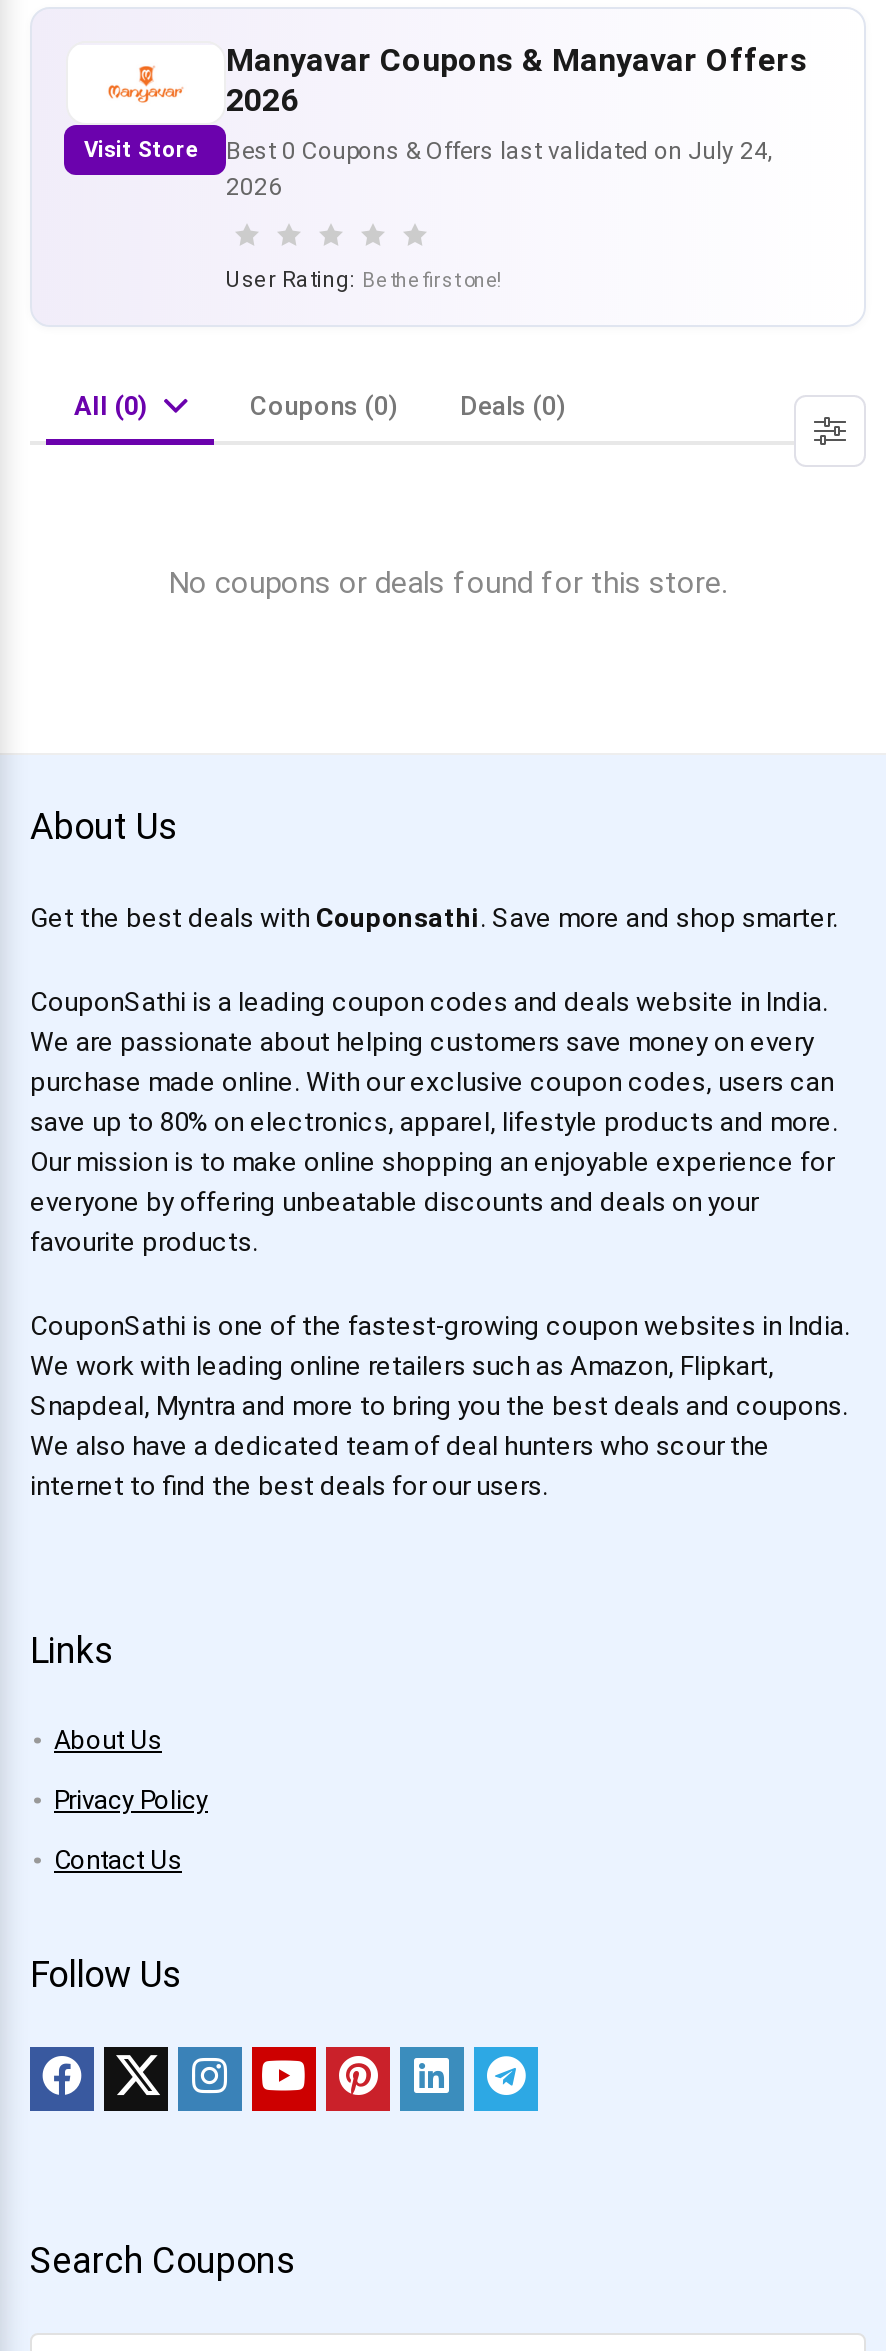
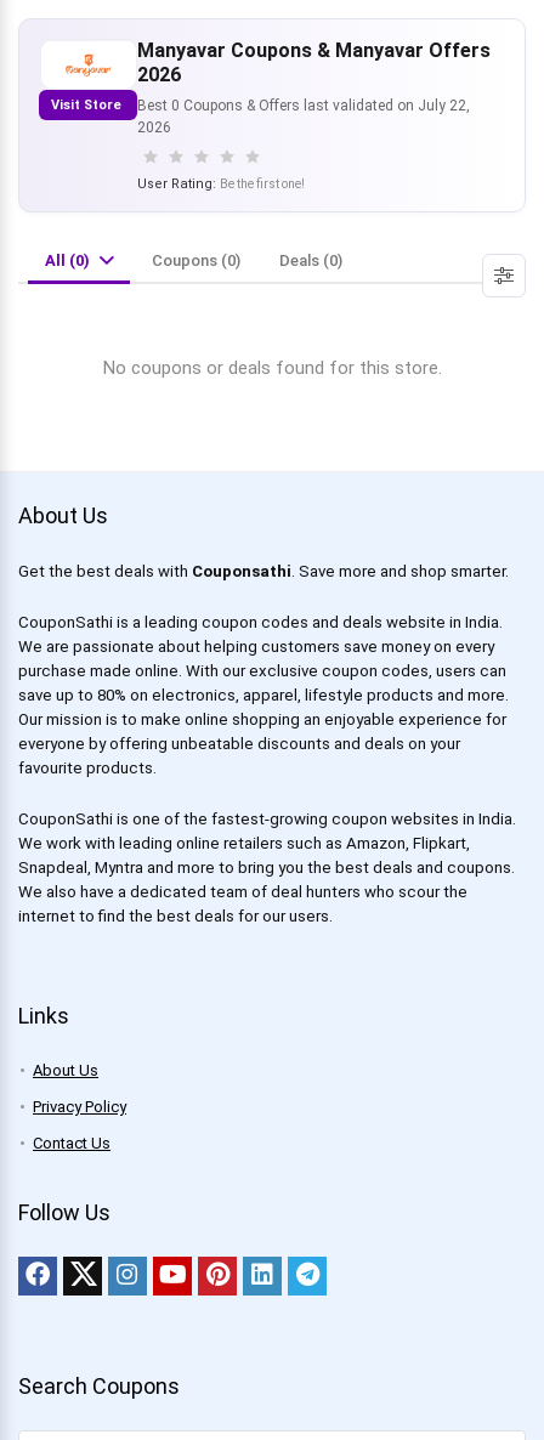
- Best 0 Coupons & Offers last validated on July 24,
+ Best 0 Coupons & Offers last validated on July 22,
